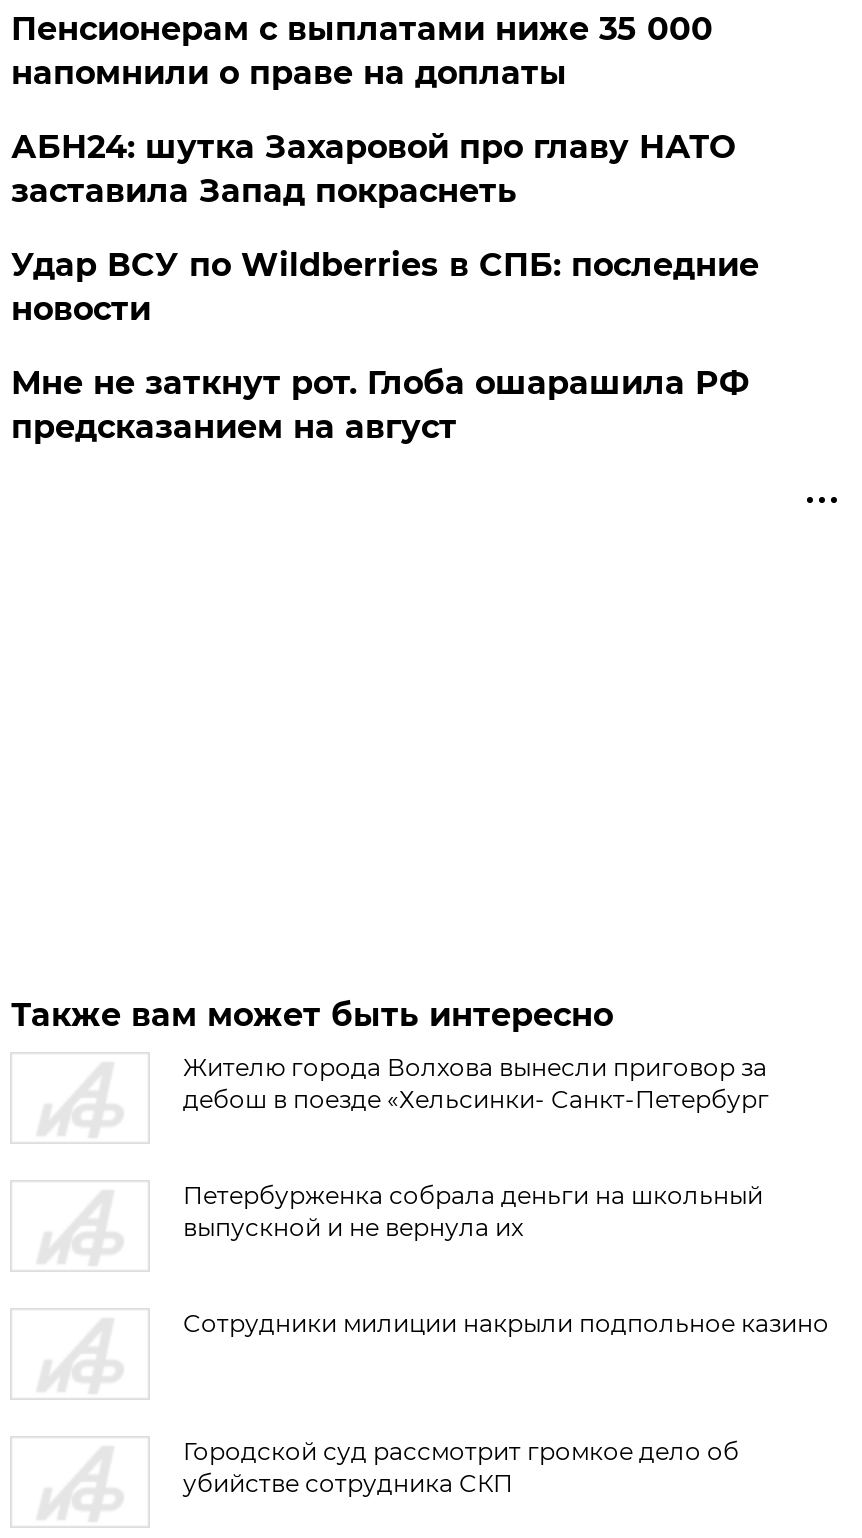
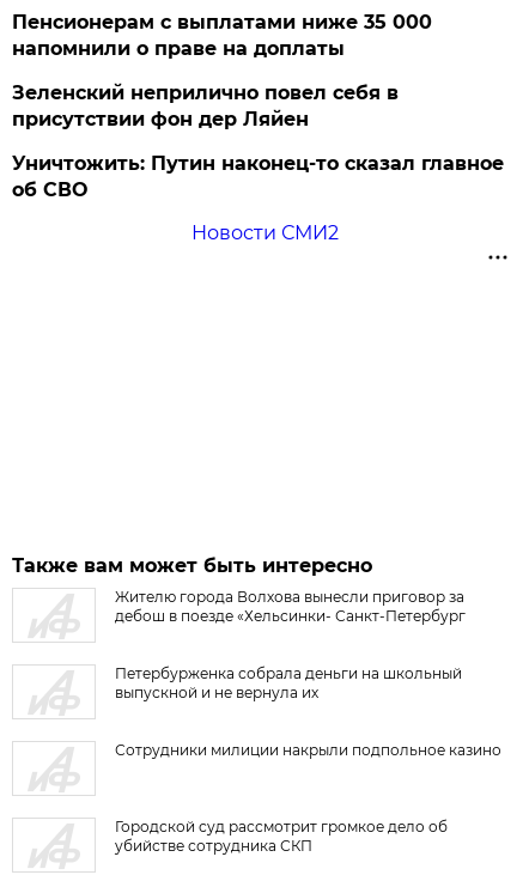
- АБН24: шутка Захаровой про главу НАТО
- заставила Запад покраснеть
+ Зеленский неприлично повел cебя в
+ присутствии фон дер Ляйен

- Удар ВСУ по Wildberries в СПБ: последние
- новости
+ Уничтожить: Путин наконец-то сказал главное
+ об СВО

- Мне не заткнут рот. Глоба ошарашила РФ
- предсказанием на август
+ Новости СМИ2
